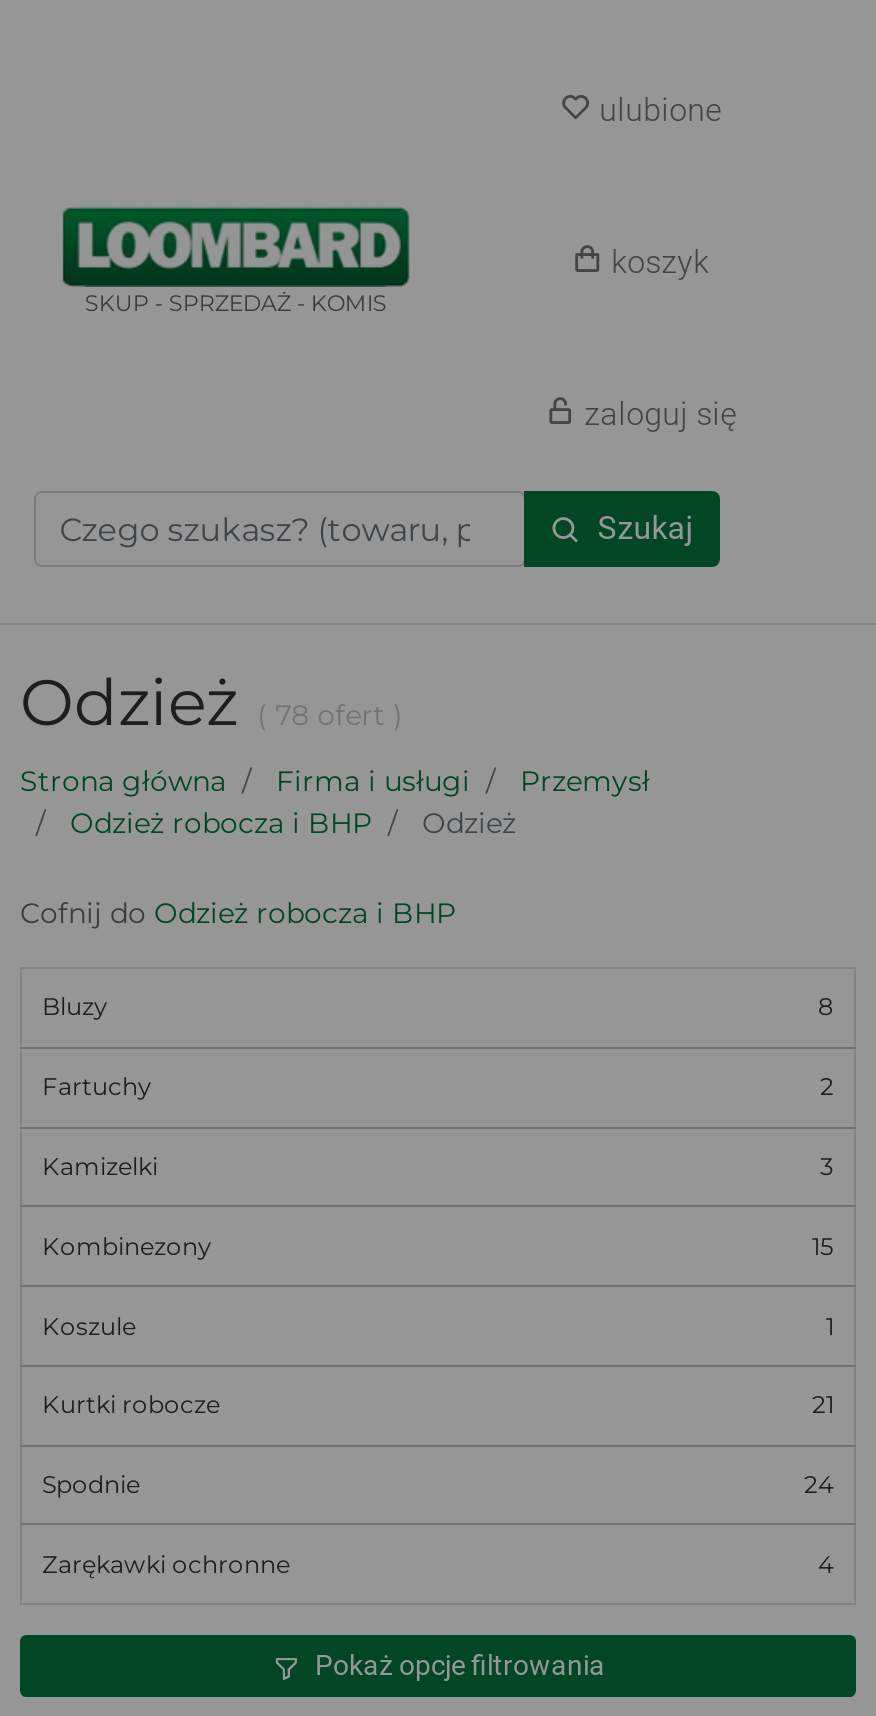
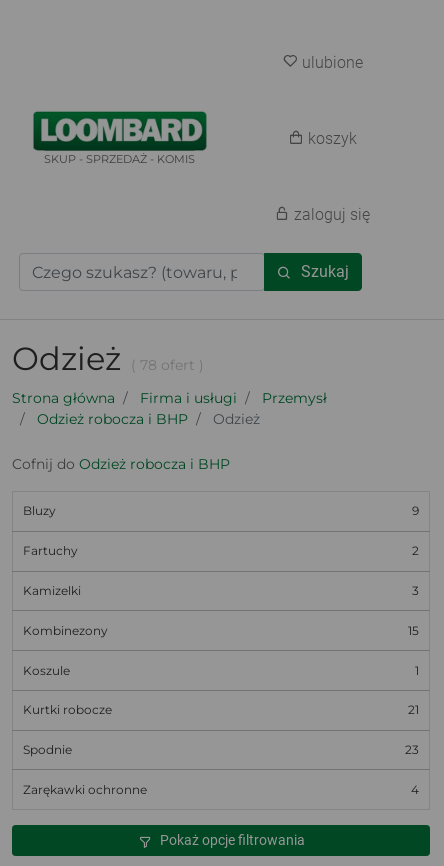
- 8
+ 9

- 24
+ 23
